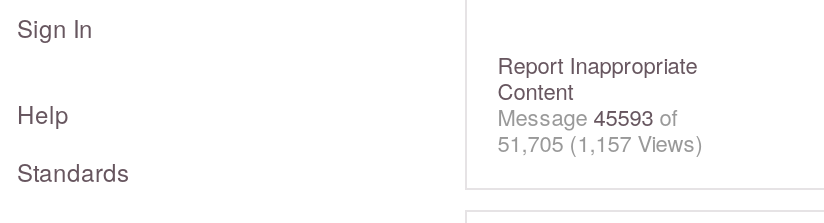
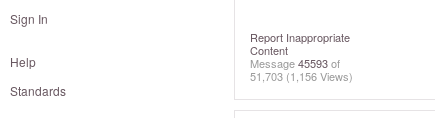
- 51,705(1,157 Views)
+ 51,703(1,156 Views)
